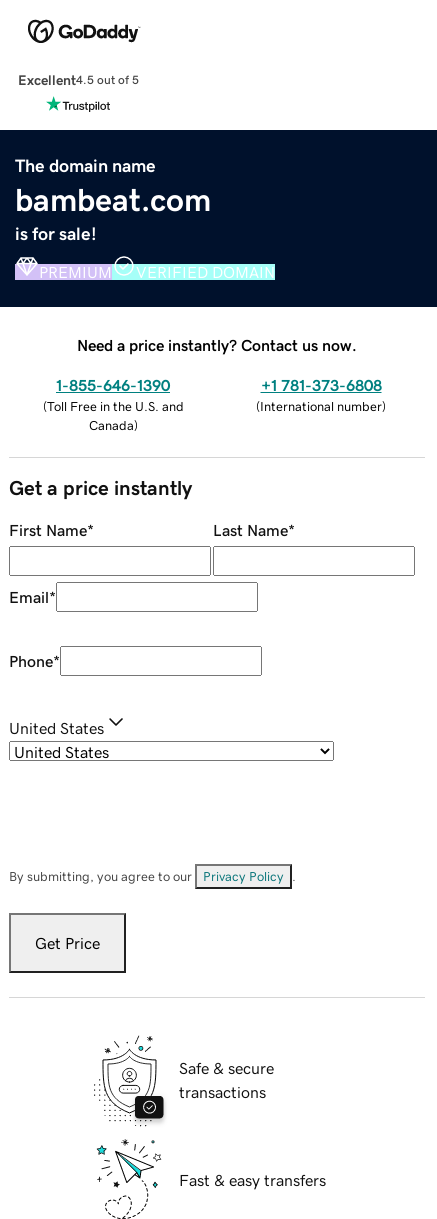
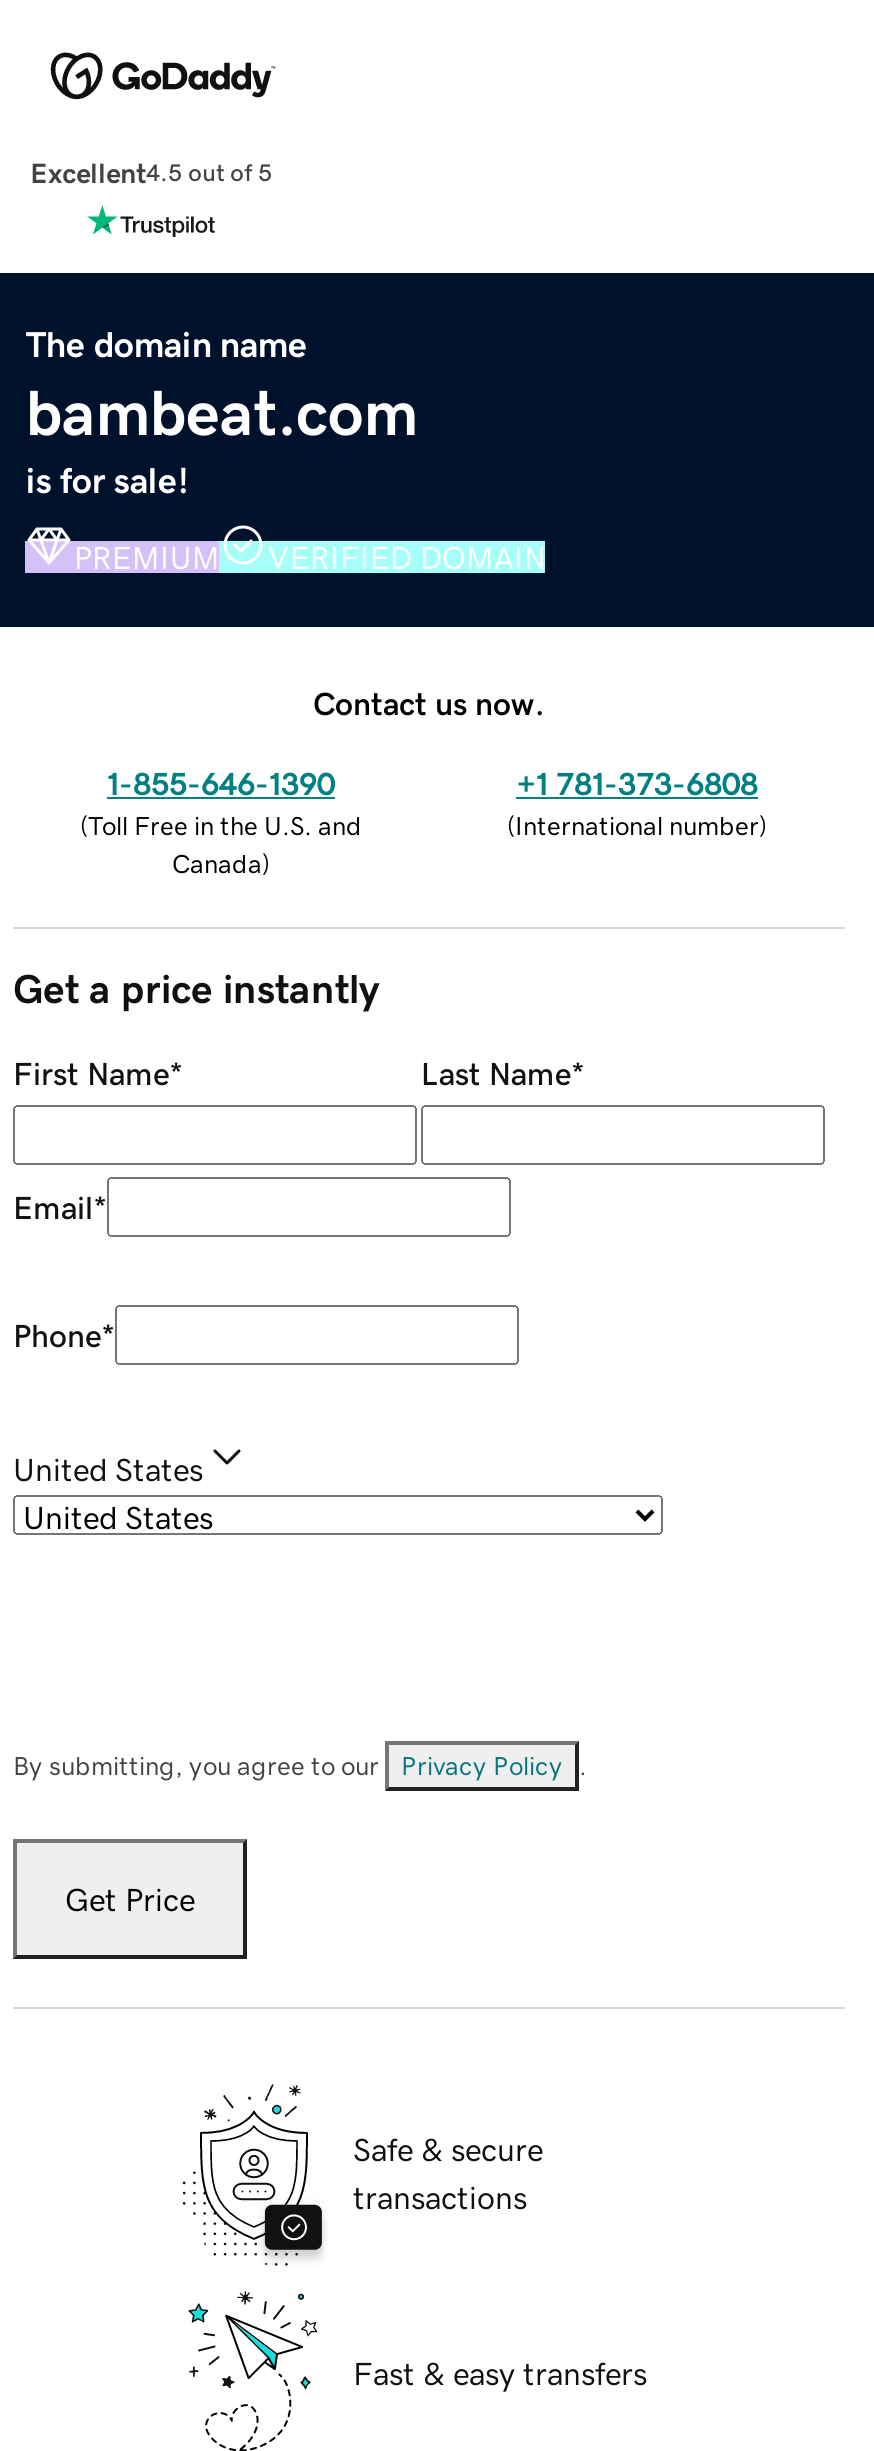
- Need a price instantly? Contact us now.
+ Contact us now.
